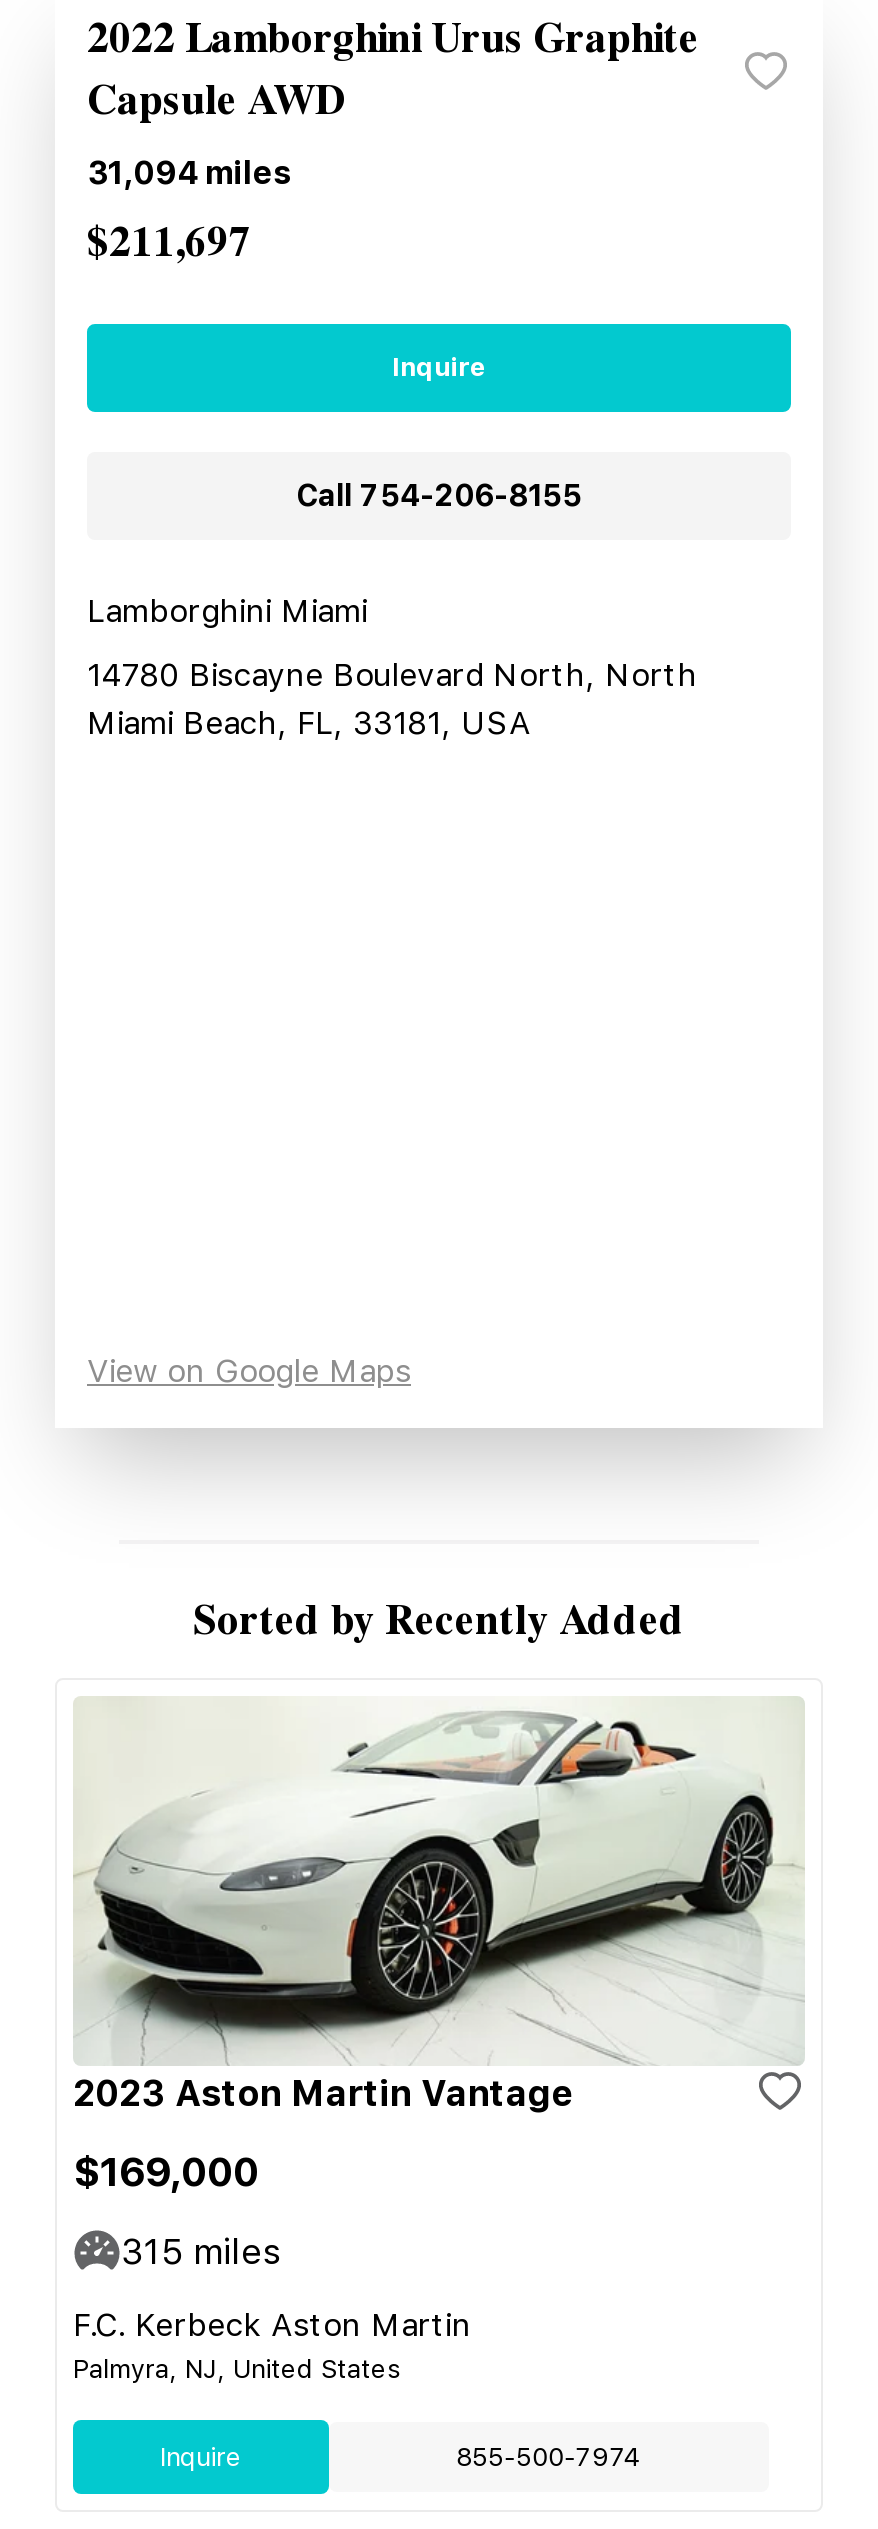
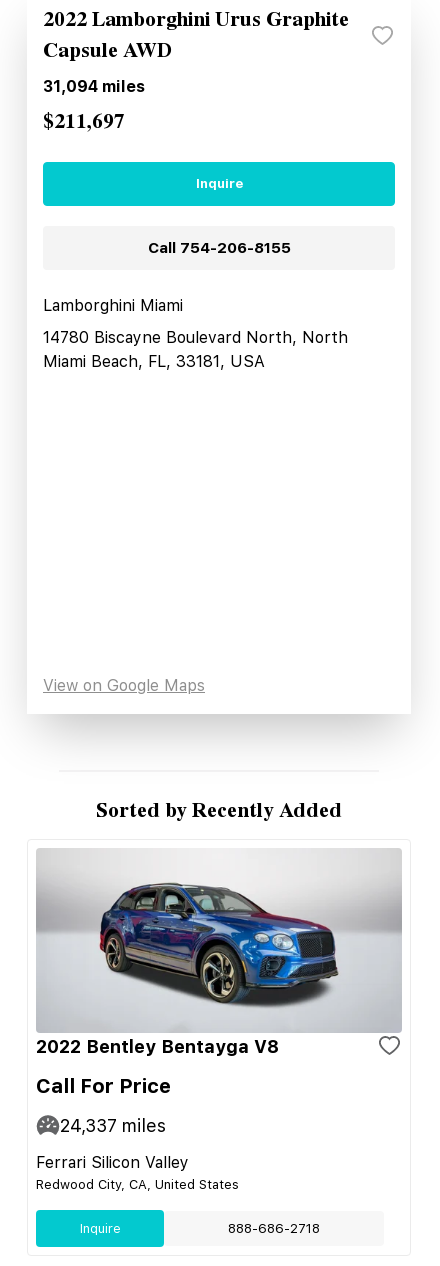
- [image]
- 2023 Aston Martin Vantage
+ [image]
+ 2022 Bentley Bentayga V8

- $169,000
+ Call For Price

- 315 miles
+ 24,337 miles

- F.C. Kerbeck Aston Martin
- Palmyra, NJ, United States
+ Ferrari Silicon Valley
+ Redwood City, CA, United States

- 855-500-7974
+ 888-686-2718
